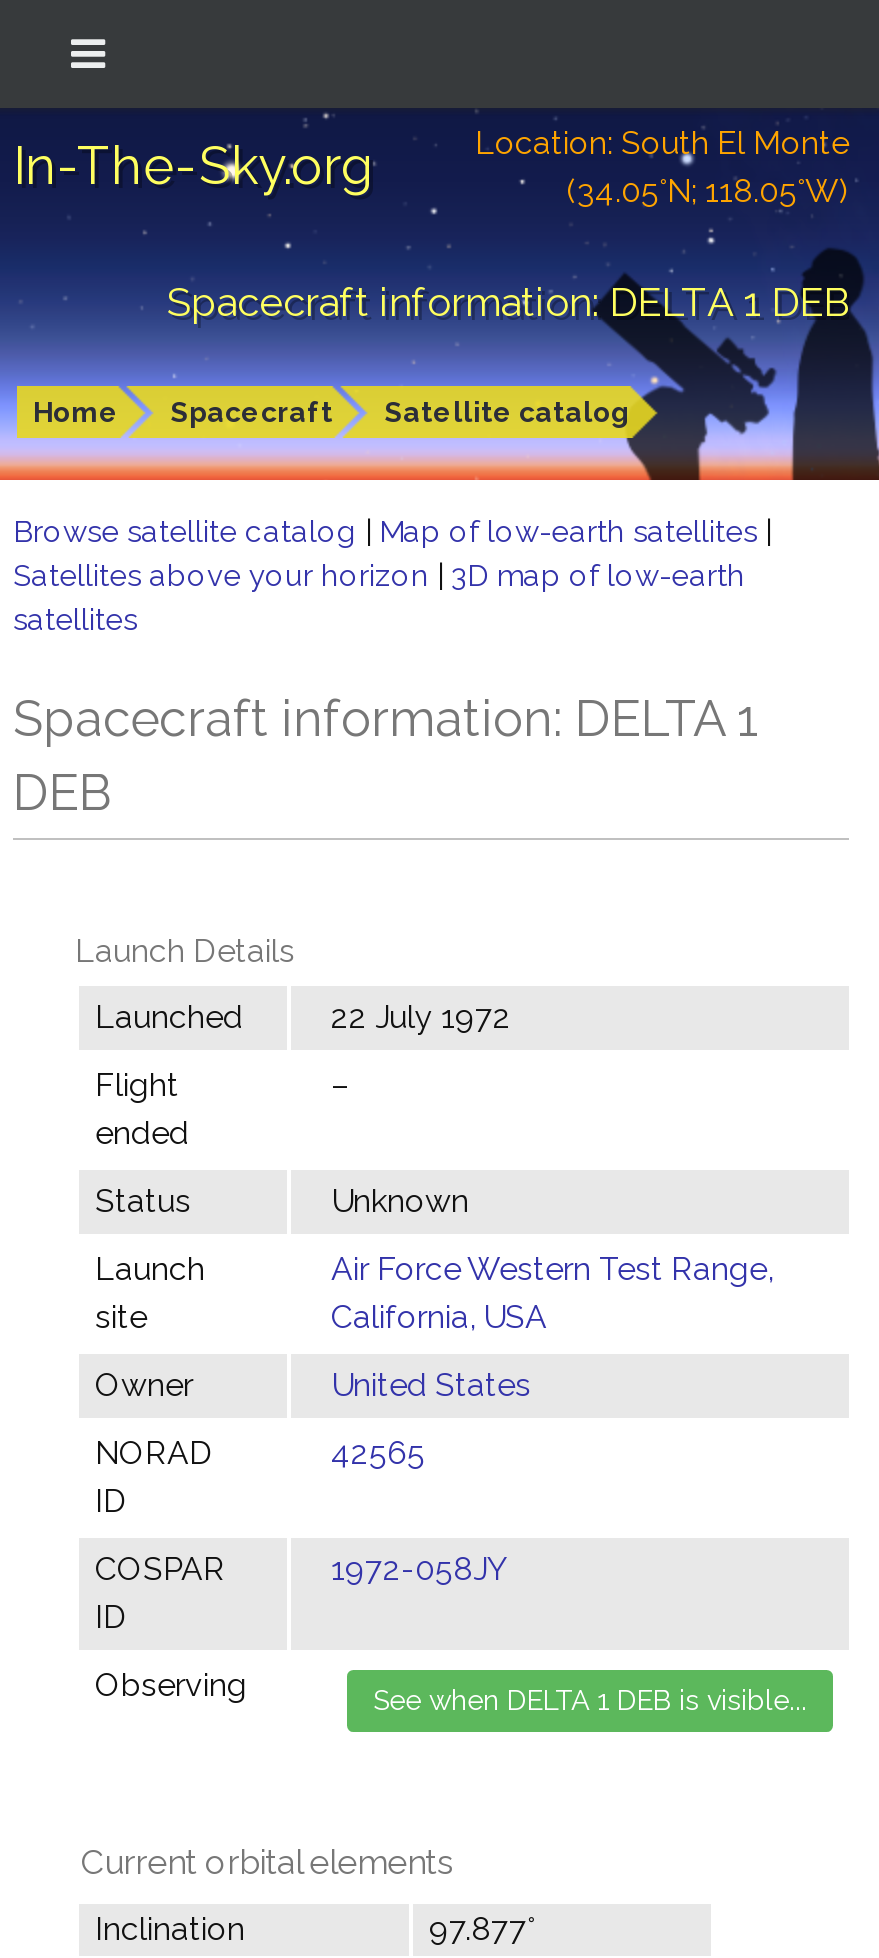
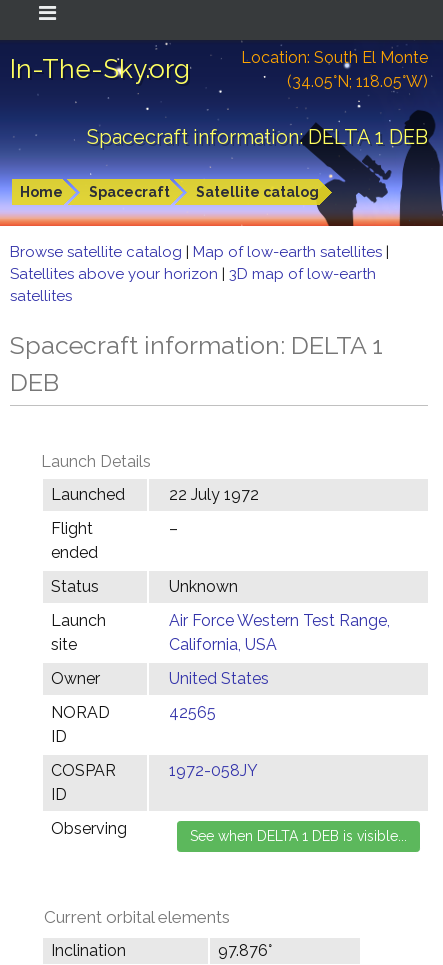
- 97.877°
+ 97.876°
